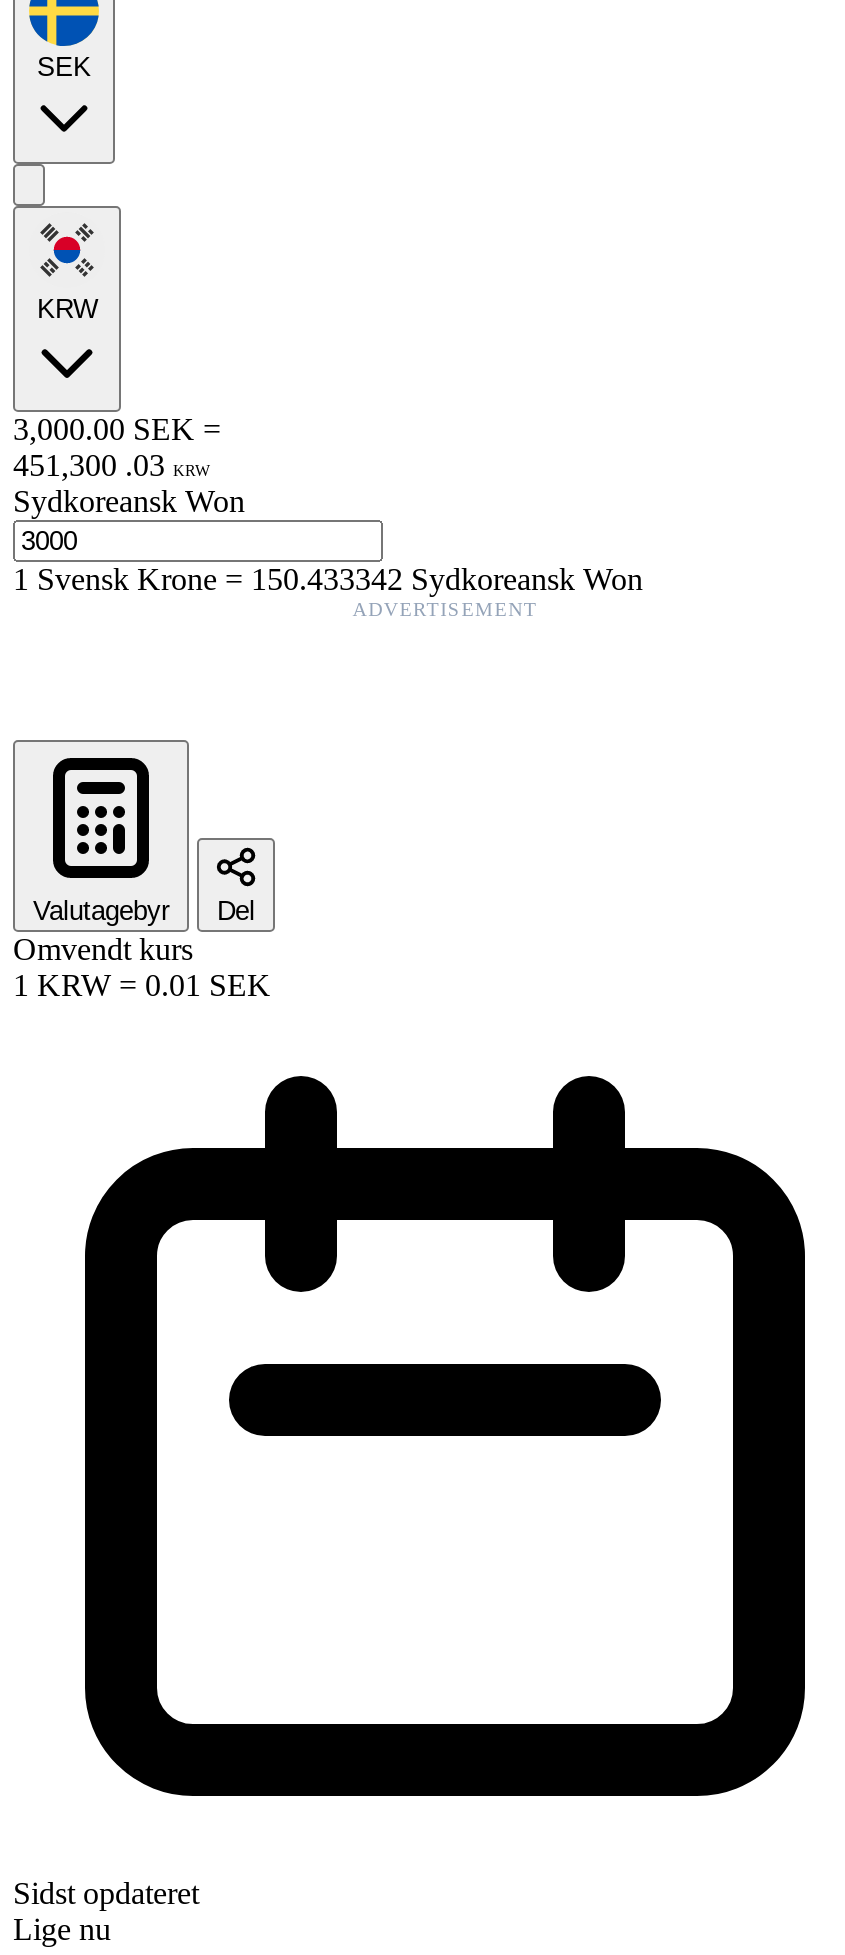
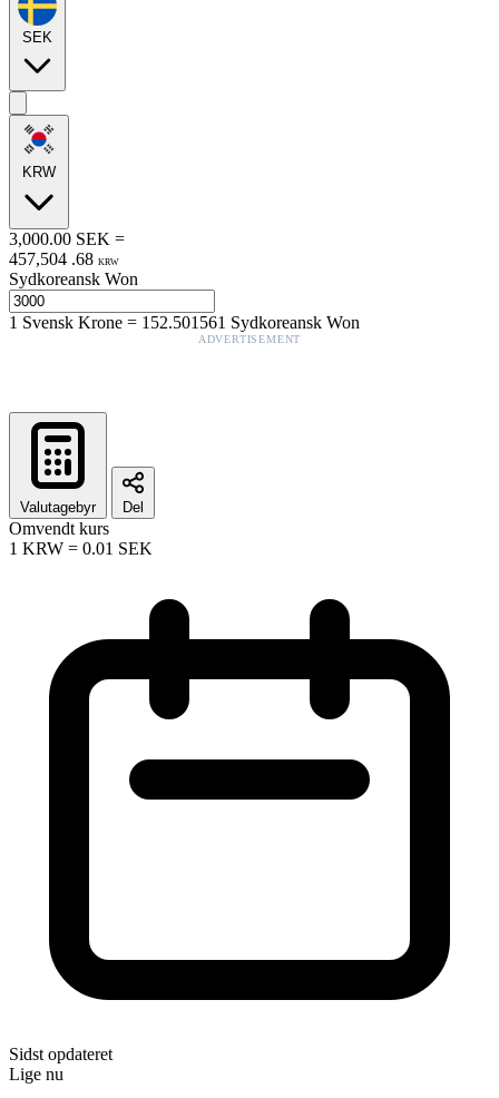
- 451,300 . 03 KRW
+ 457,504 . 68 KRW

- 1Svensk Krone=150.433342 Sydkoreansk Won
+ 1Svensk Krone=152.501561 Sydkoreansk Won
